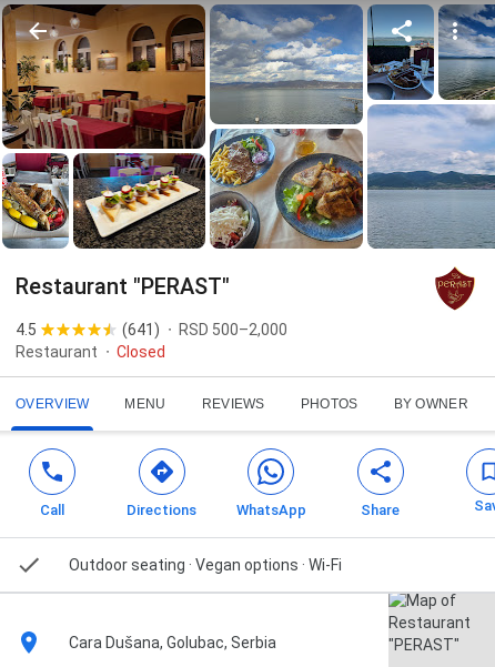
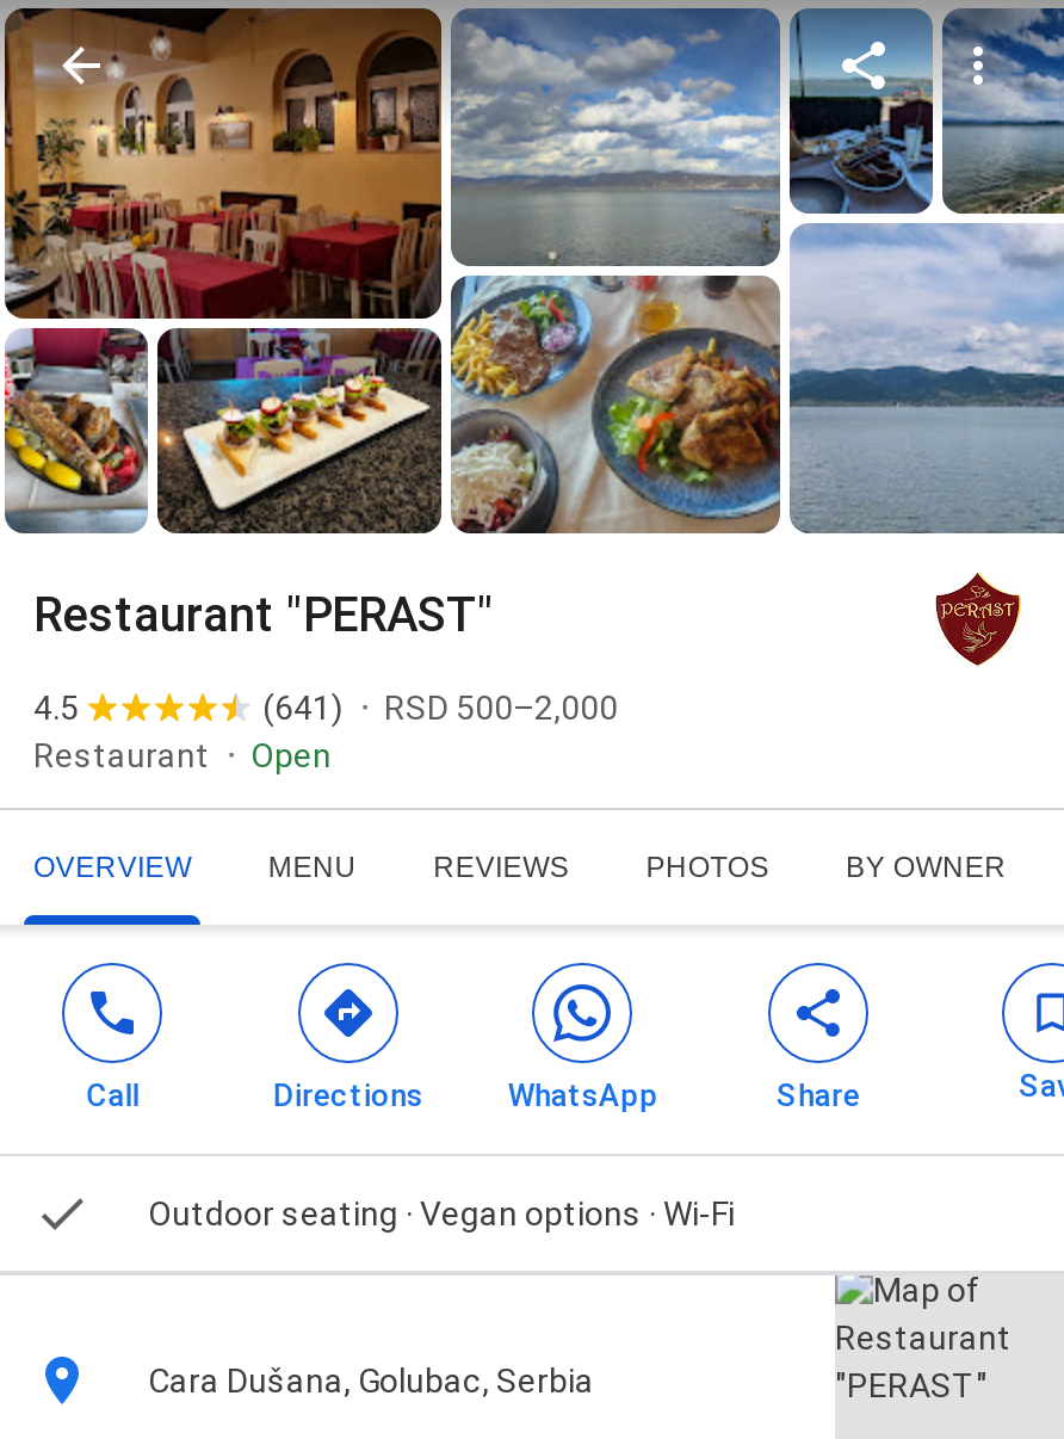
- Closed
+ Open
